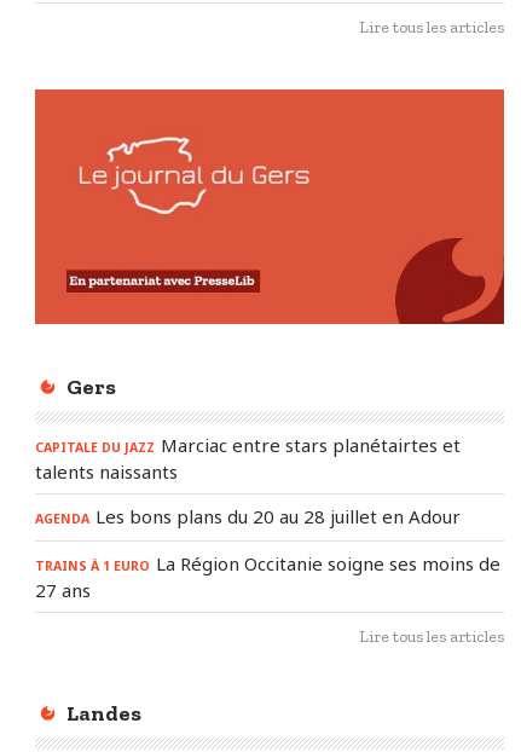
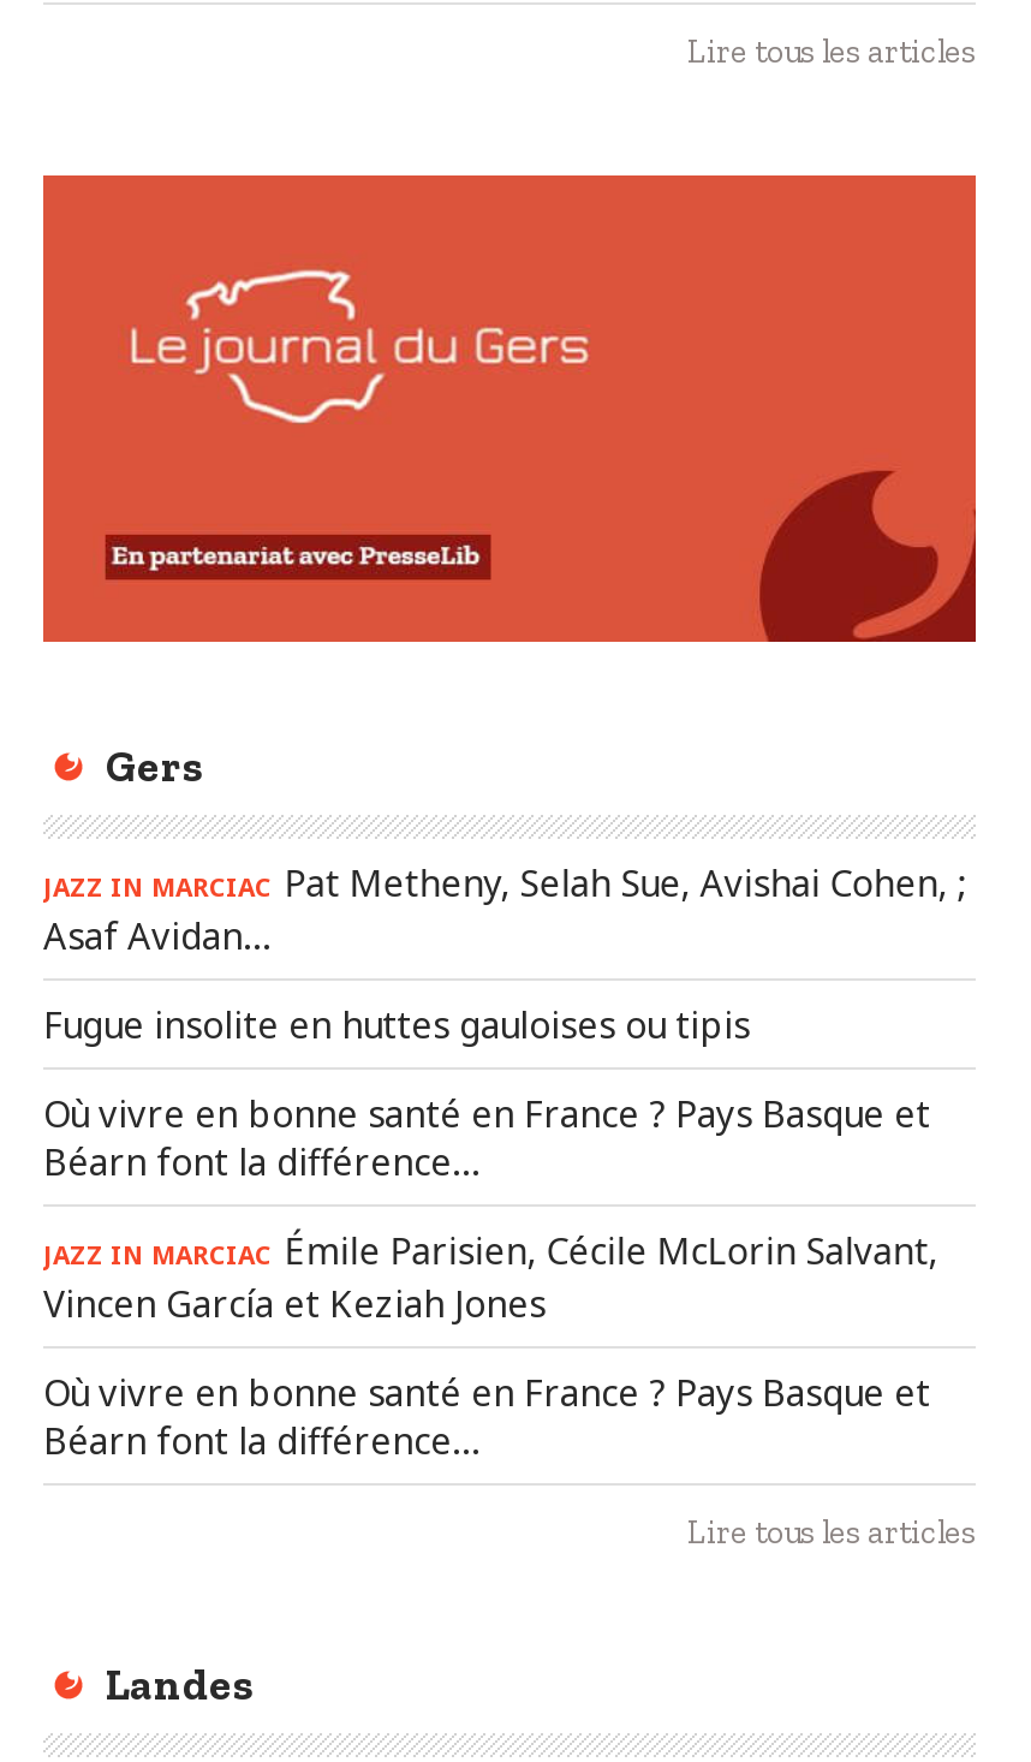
- CAPITALE DU JAZZ Marciac entre stars planétairtes et
- talents naissants
- AGENDA Les bons plans du 20 au 28 juillet en Adour
- TRAINS À 1 EURO La Région Occitanie soigne ses moins de
- 27 ans
+ JAZZ IN MARCIAC Pat Metheny, Selah Sue, Avishai Cohen, ;
+ Asaf Avidan…
+ Fugue insolite en huttes gauloises ou tipis
+ Où vivre en bonne santé en France ? Pays Basque et
+ Béarn font la différence…
+ JAZZ IN MARCIAC Émile Parisien, Cécile McLorin Salvant,
+ Vincen García et Keziah Jones
+ Où vivre en bonne santé en France ? Pays Basque et
+ Béarn font la différence…
